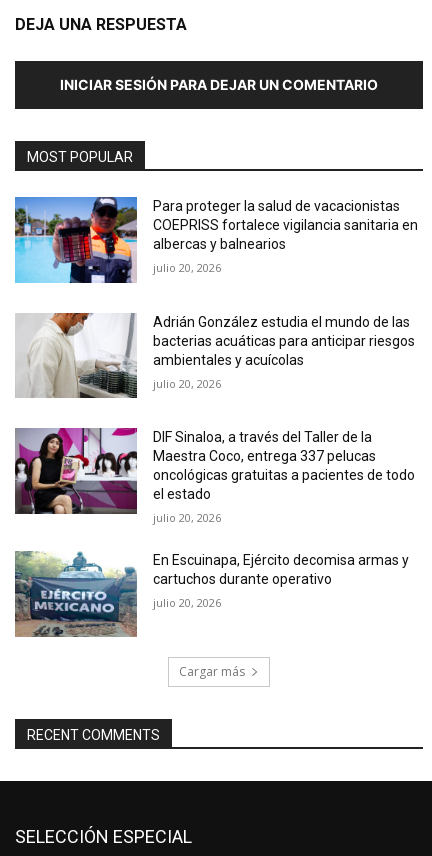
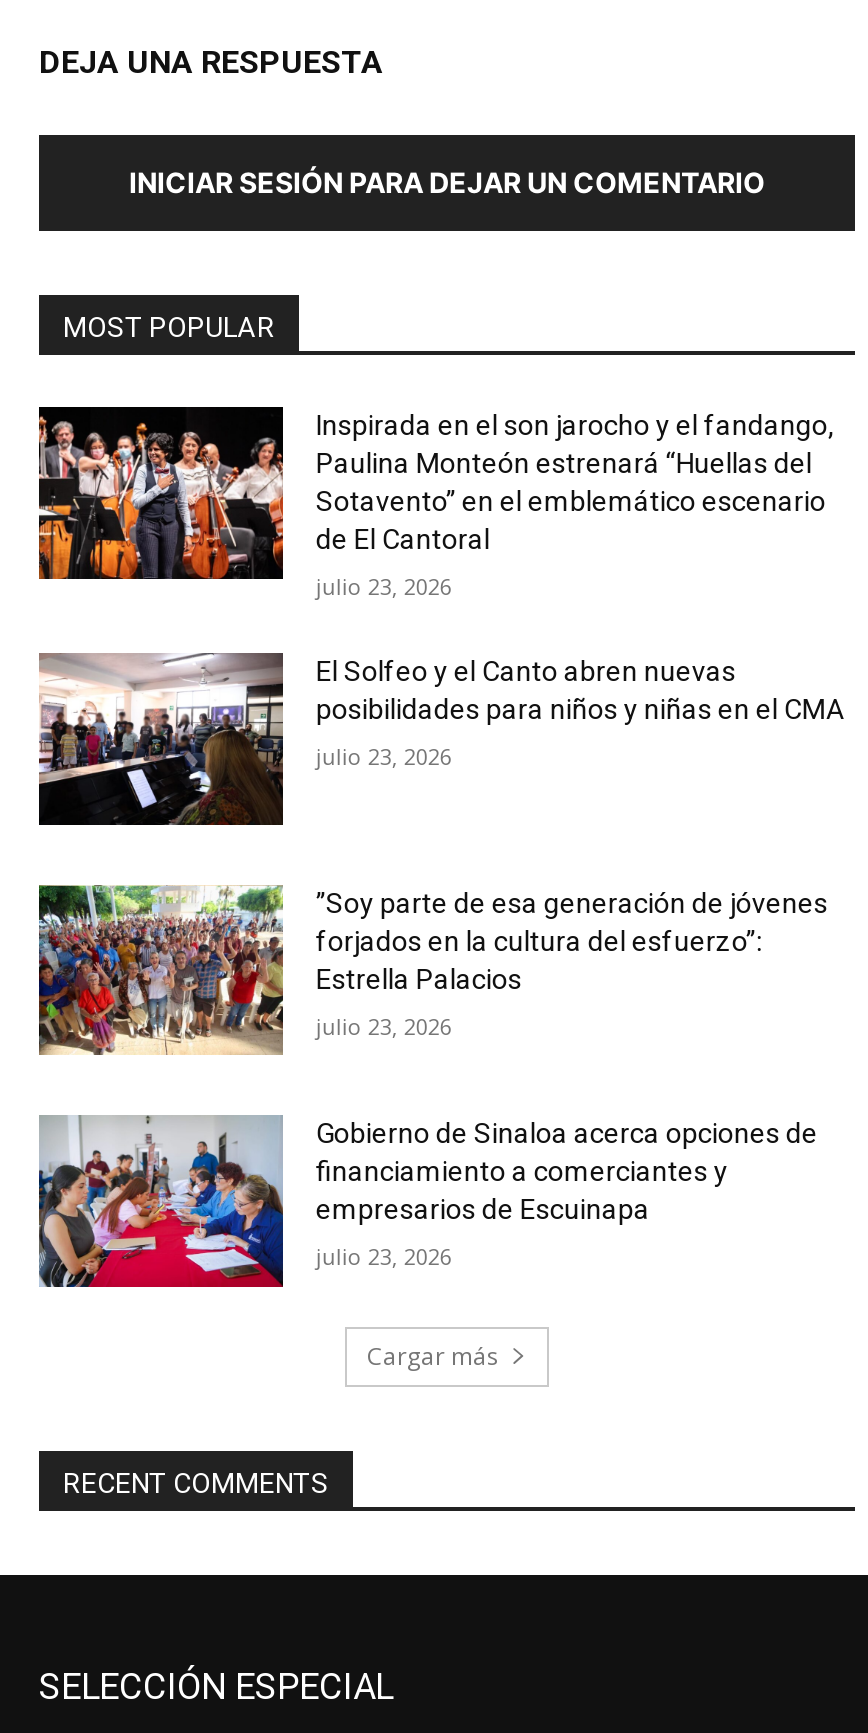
- [image]
- Para proteger la salud de vacacionistas
- COEPRISS fortalece vigilancia sanitaria en
- albercas y balnearios
+ [image]
+ Inspirada en el son jarocho y el fandango,
+ Paulina Monteón estrenará “Huellas del
+ Sotavento” en el emblemático escenario
+ de El Cantoral

- julio 20, 2026
+ julio 23, 2026

- [image]
- Adrián González estudia el mundo de las
- bacterias acuáticas para anticipar riesgos
- ambientales y acuícolas
+ [image]
+ El Solfeo y el Canto abren nuevas
+ posibilidades para niños y niñas en el CMA

- julio 20, 2026
+ julio 23, 2026

- [image]
- DIF Sinaloa, a través del Taller de la
- Maestra Coco, entrega 337 pelucas
- oncológicas gratuitas a pacientes de todo
- el estado
+ [image]
+ ”Soy parte de esa generación de jóvenes
+ forjados en la cultura del esfuerzo”:
+ Estrella Palacios

- julio 20, 2026
+ julio 23, 2026

- [image]
- En Escuinapa, Ejército decomisa armas y
- cartuchos durante operativo
+ [image]
+ Gobierno de Sinaloa acerca opciones de
+ financiamiento a comerciantes y
+ empresarios de Escuinapa

- julio 20, 2026
+ julio 23, 2026
